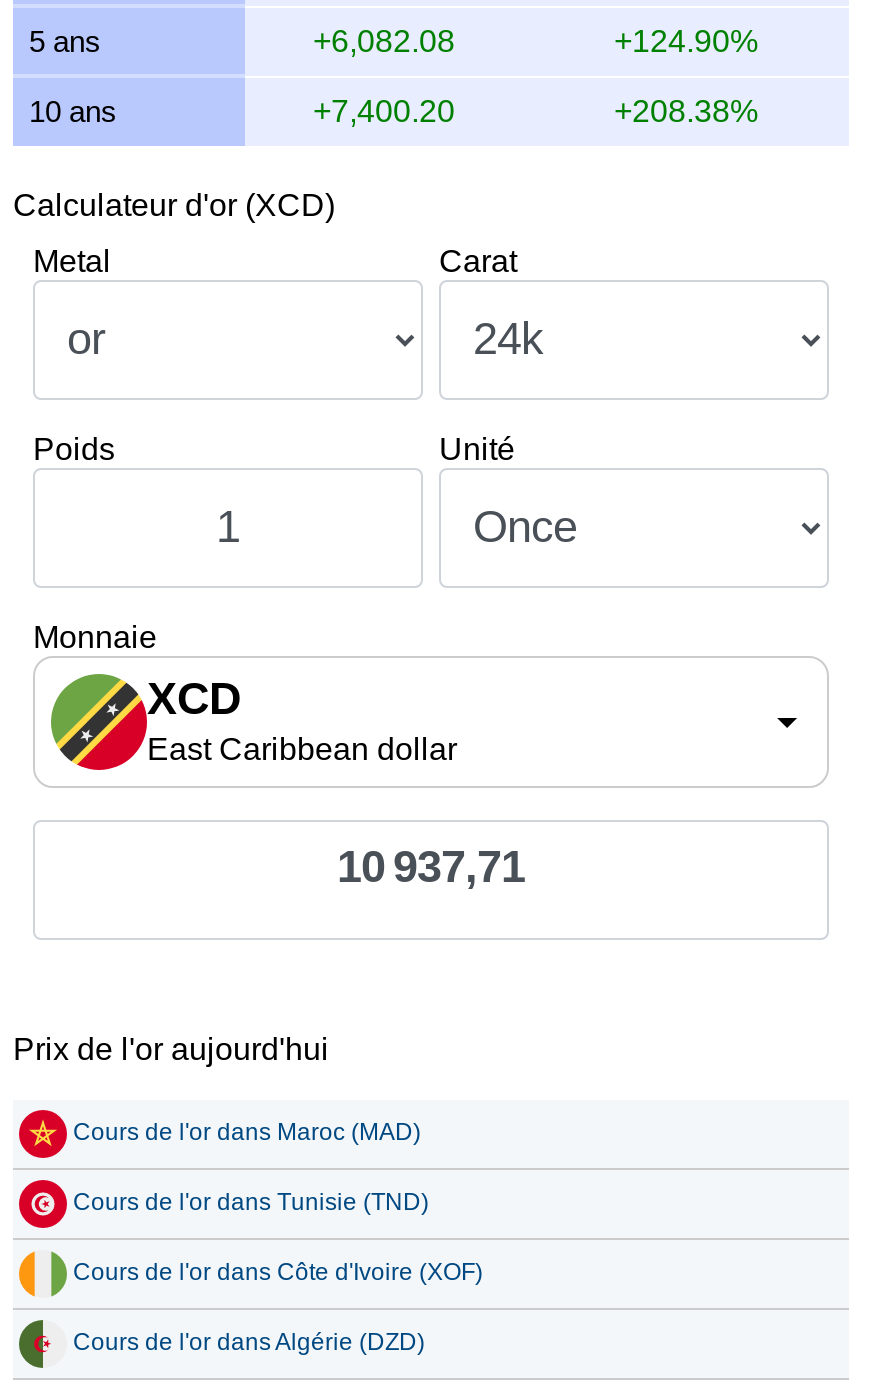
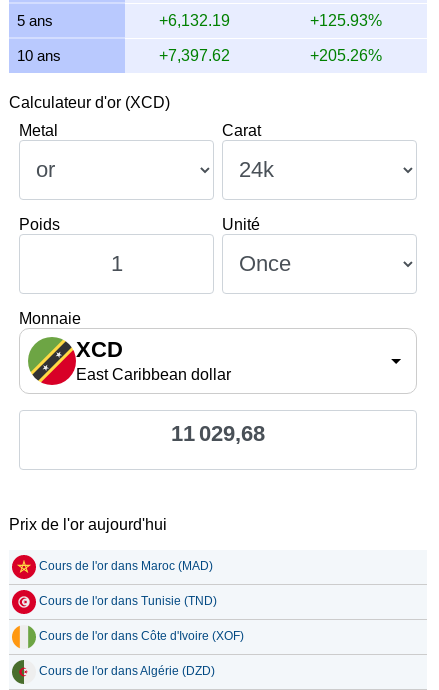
- +6,082.08
+ +6,132.19

- +124.90%
+ +125.93%

- +7,400.20
+ +7,397.62

- +208.38%
+ +205.26%

- 10 937,71
+ 11 029,68
